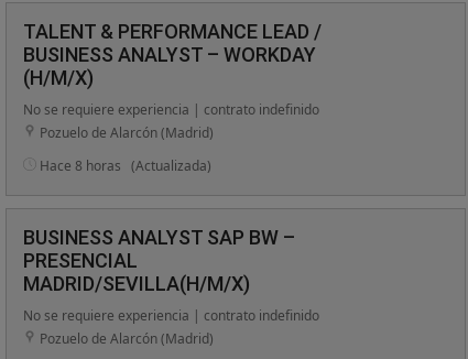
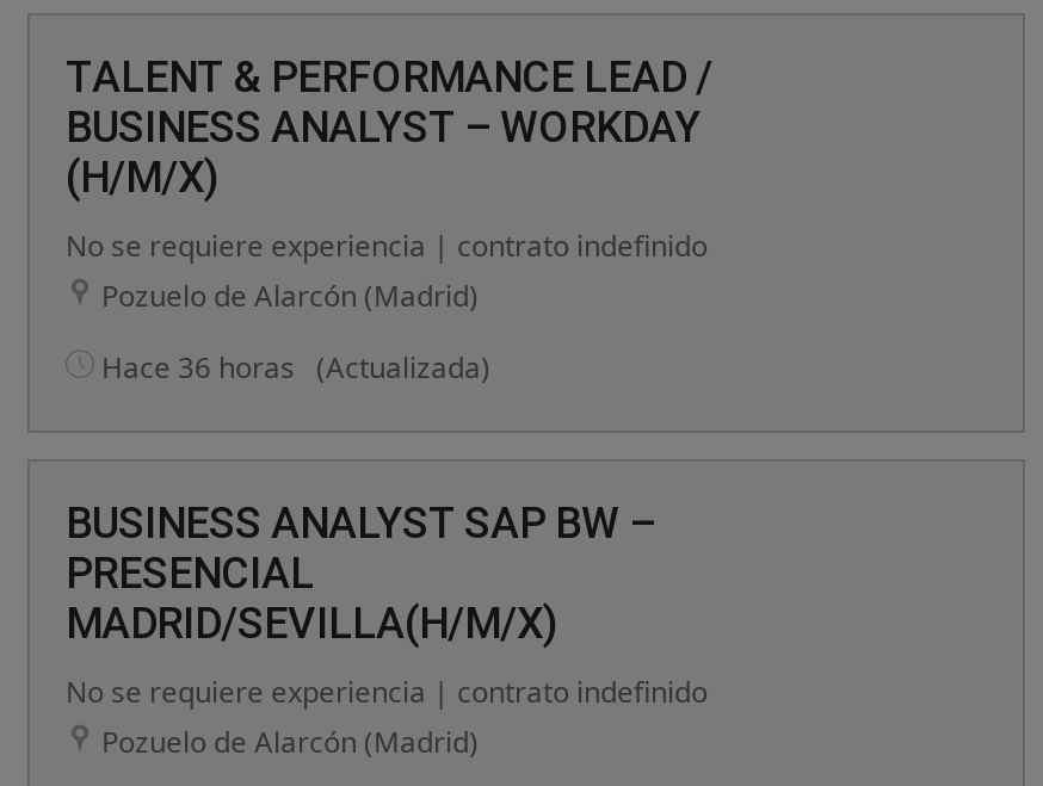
- Hace 8 horas (Actualizada)
+ Hace 36 horas (Actualizada)
